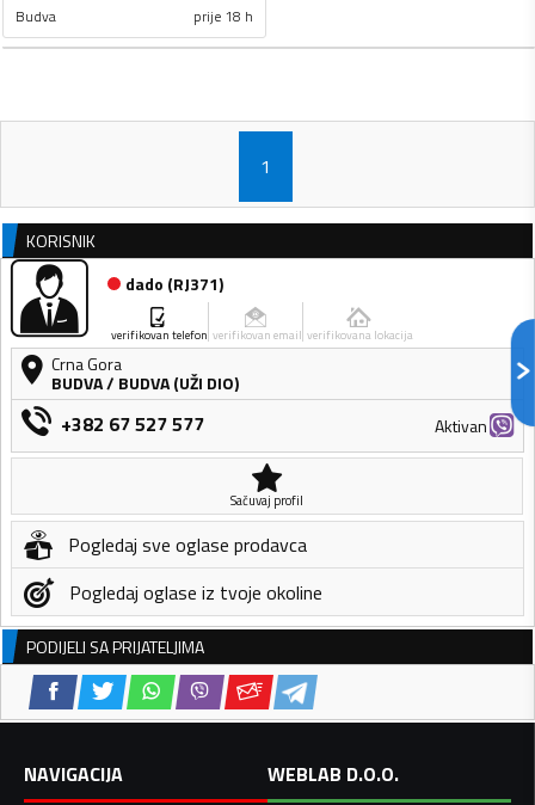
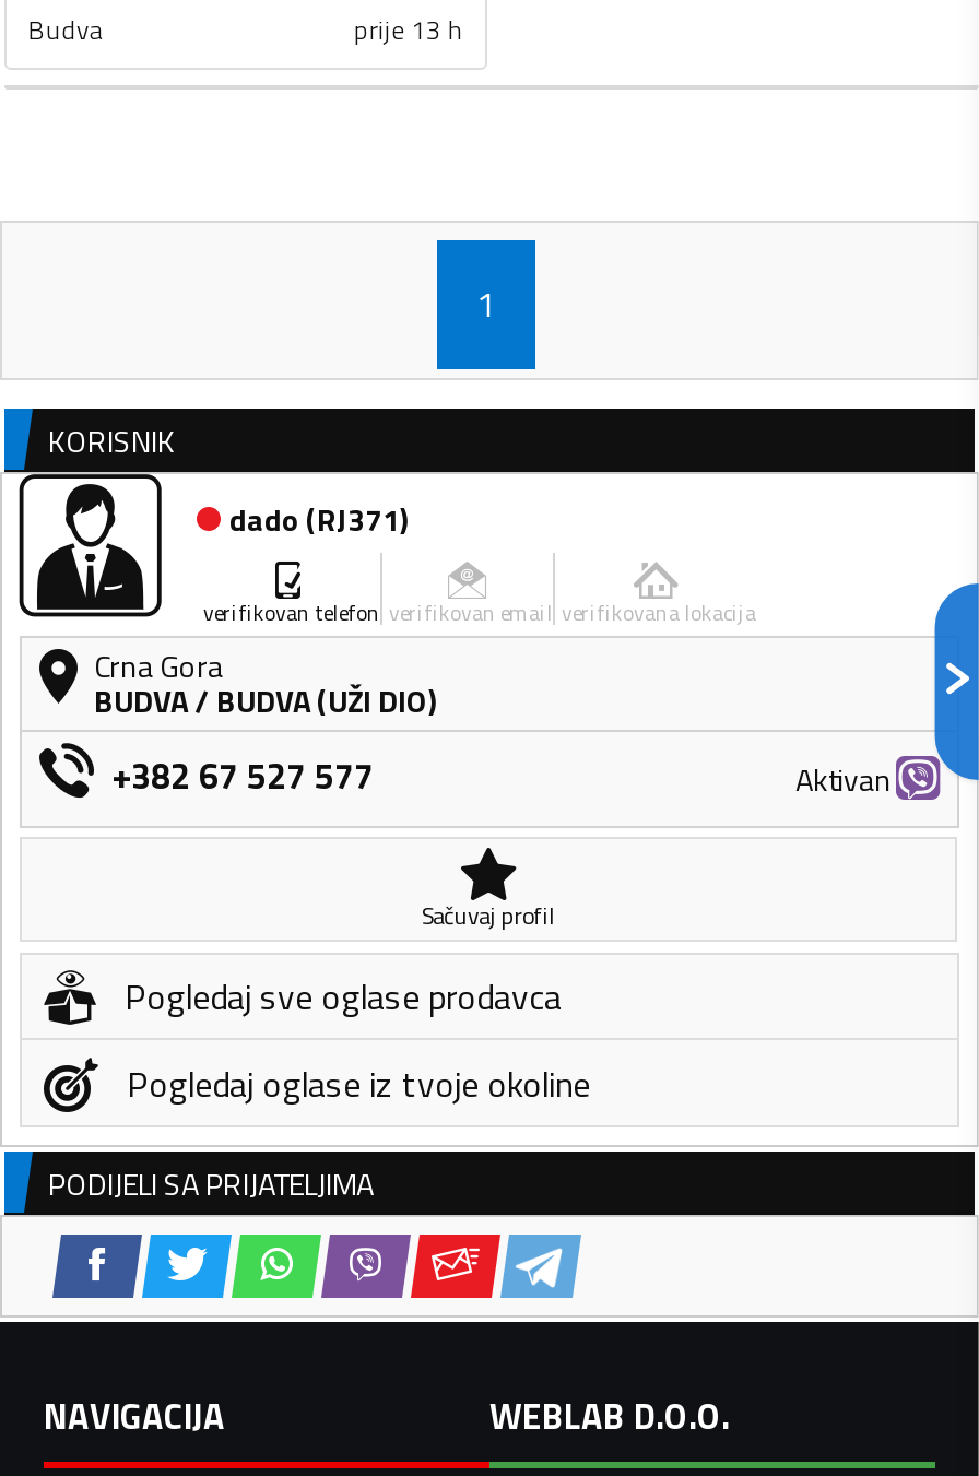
- prije 18 h
+ prije 13 h
